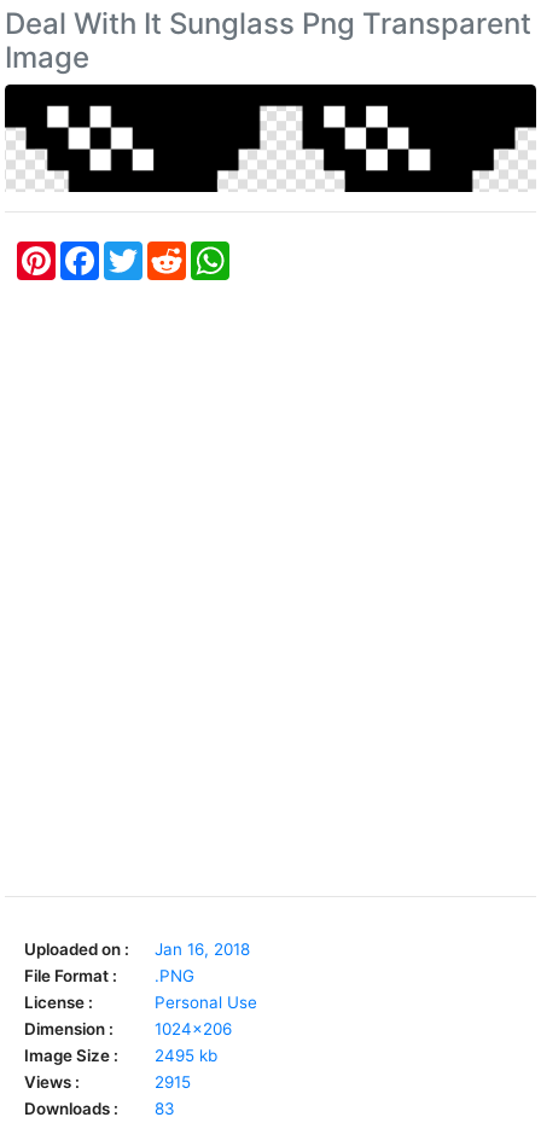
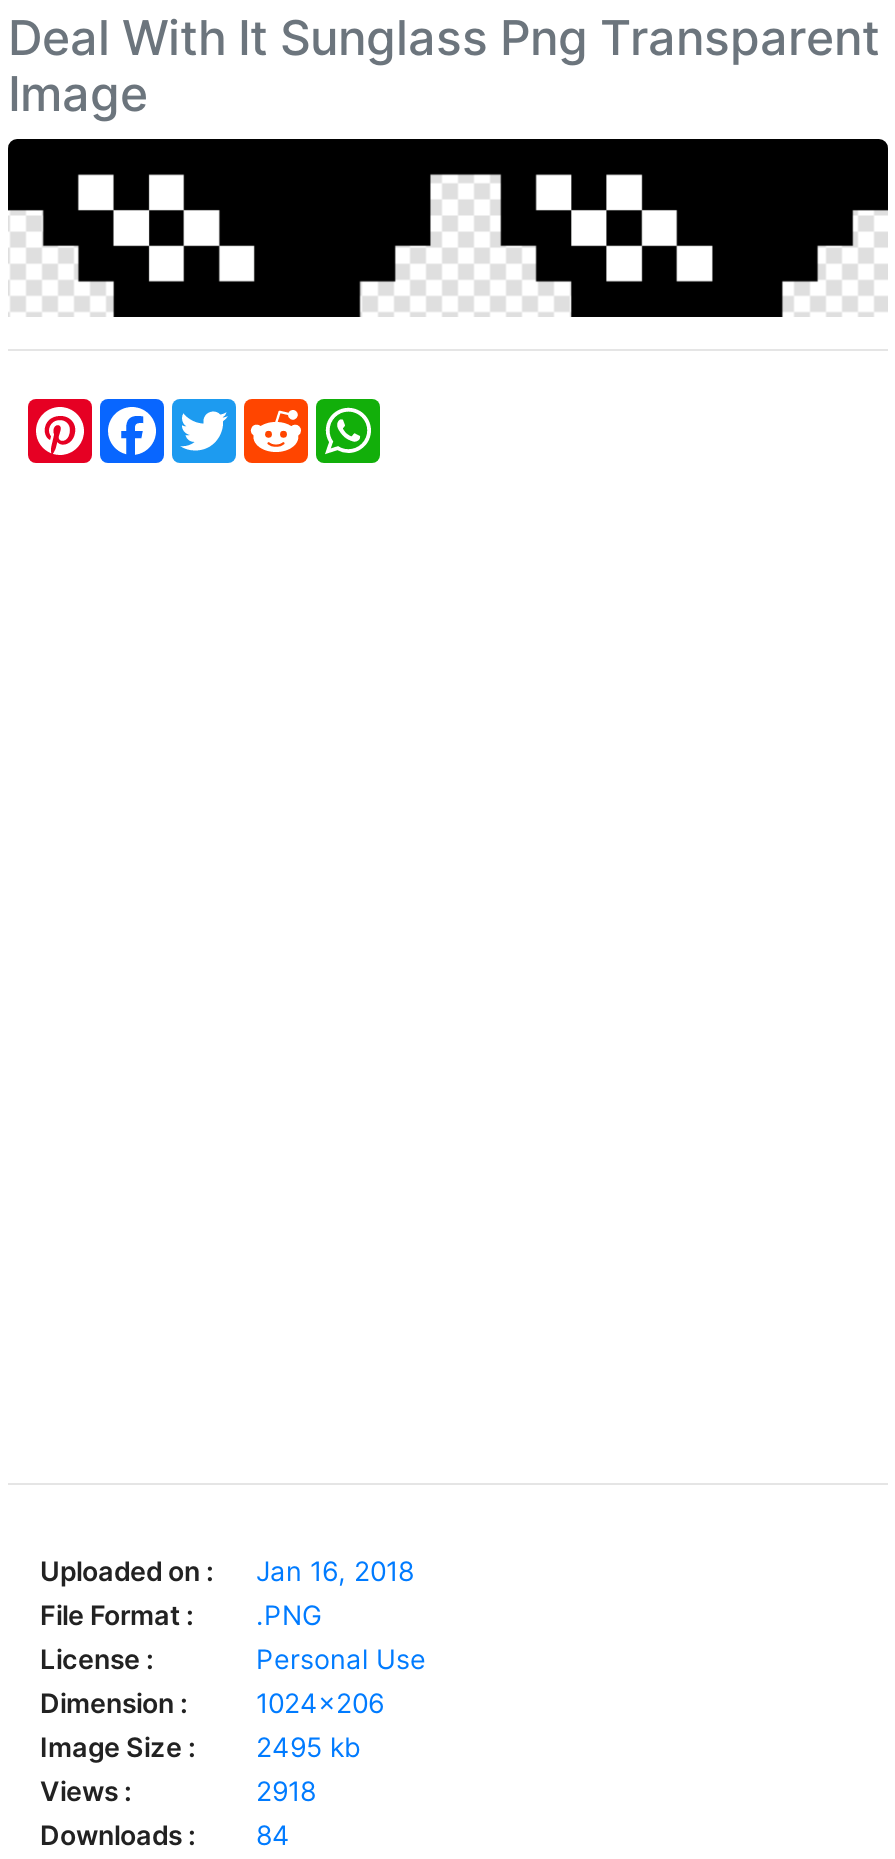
- 2915
+ 2918

- Downloads : 83
+ Downloads : 84
